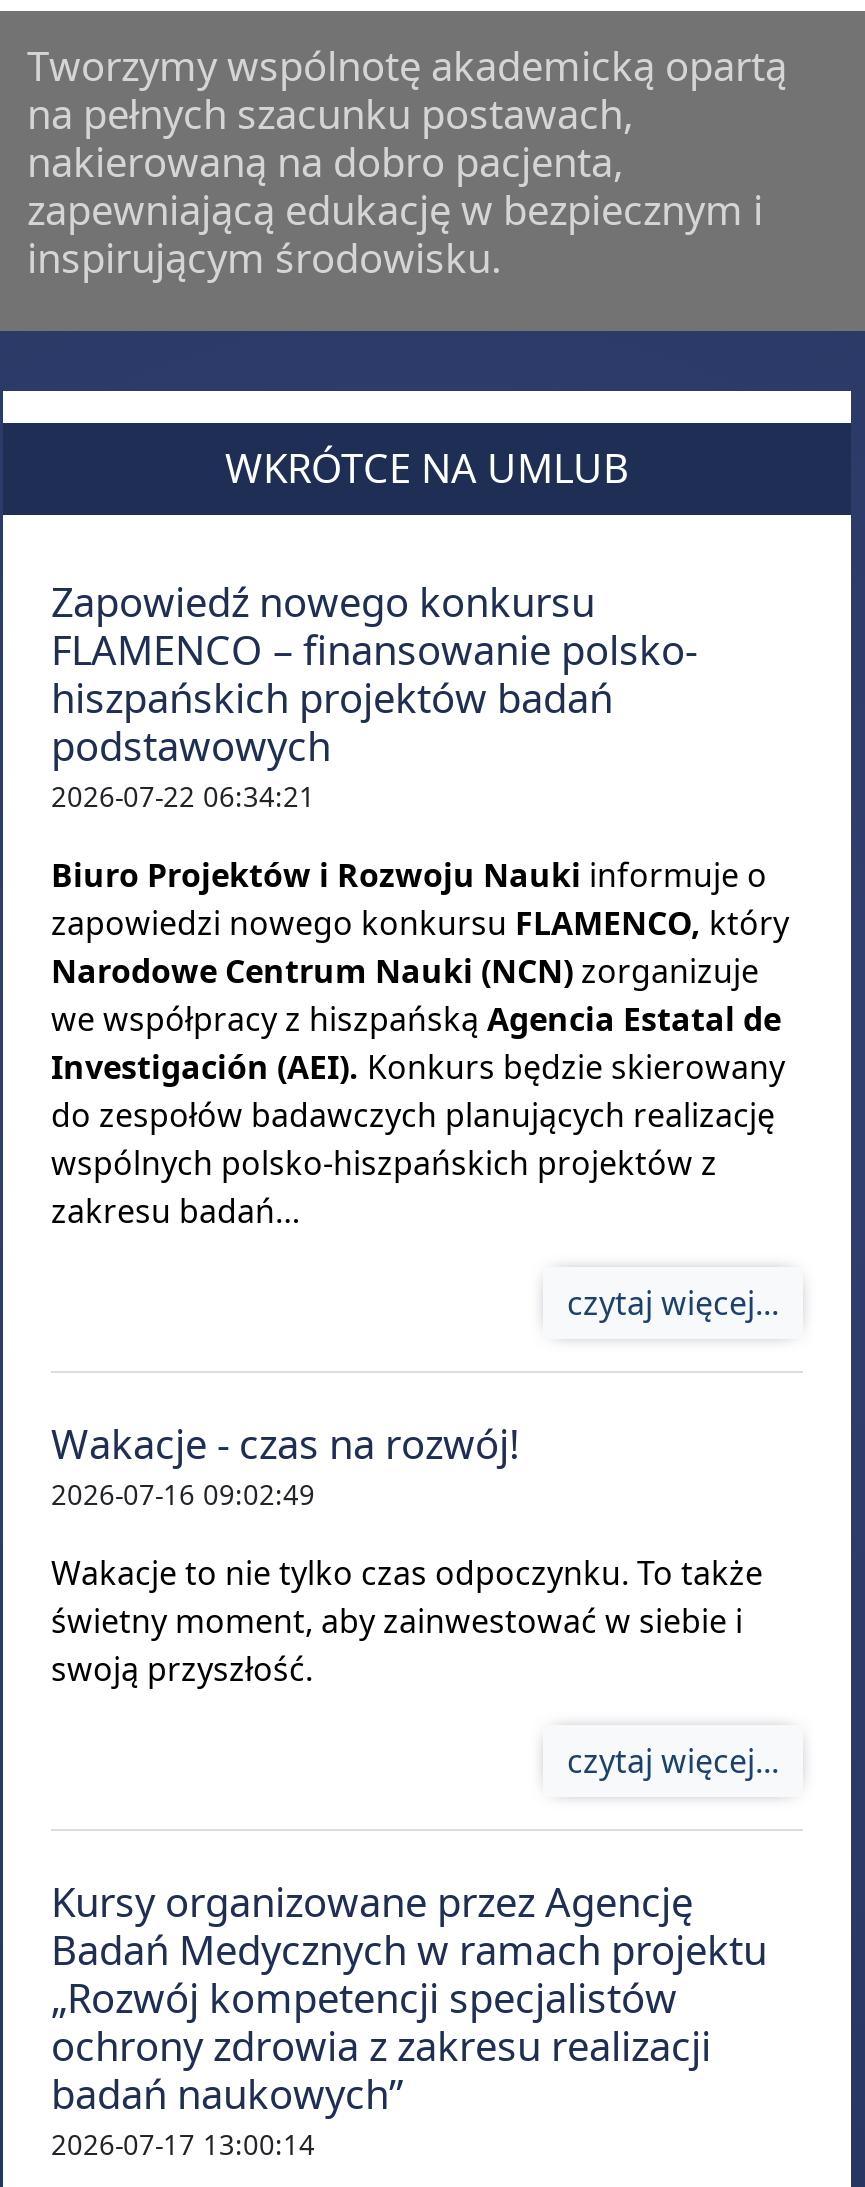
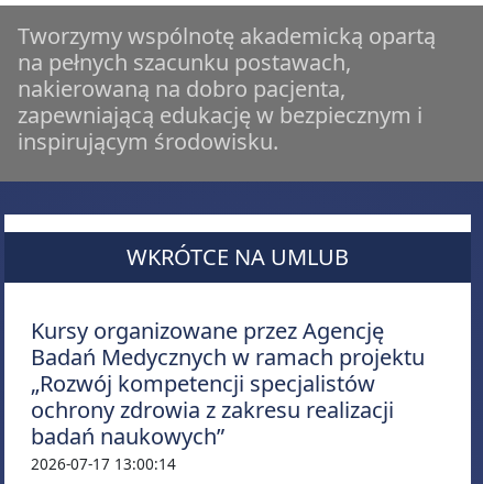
- Zapowiedź nowego konkursu
- FLAMENCO – finansowanie polsko-
- hiszpańskich projektów badań
- podstawowych
- 2026-07-22 06:34:21
- Biuro Projektów i Rozwoju Nauki informuje o
- zapowiedzi nowego konkursu FLAMENCO, który
- Narodowe Centrum Nauki (NCN) zorganizuje
- we współpracy z hiszpańską Agencia Estatal de
- Investigación (AEI). Konkurs będzie skierowany
- do zespołów badawczych planujących realizację
- wspólnych polsko-hiszpańskich projektów z
- zakresu badań…
- czytaj więcej...
- Wakacje - czas na rozwój!
- 2026-07-16 09:02:49
- Wakacje to nie tylko czas odpoczynku. To także
- świetny moment, aby zainwestować w siebie i
- swoją przyszłość.
- czytaj więcej...
